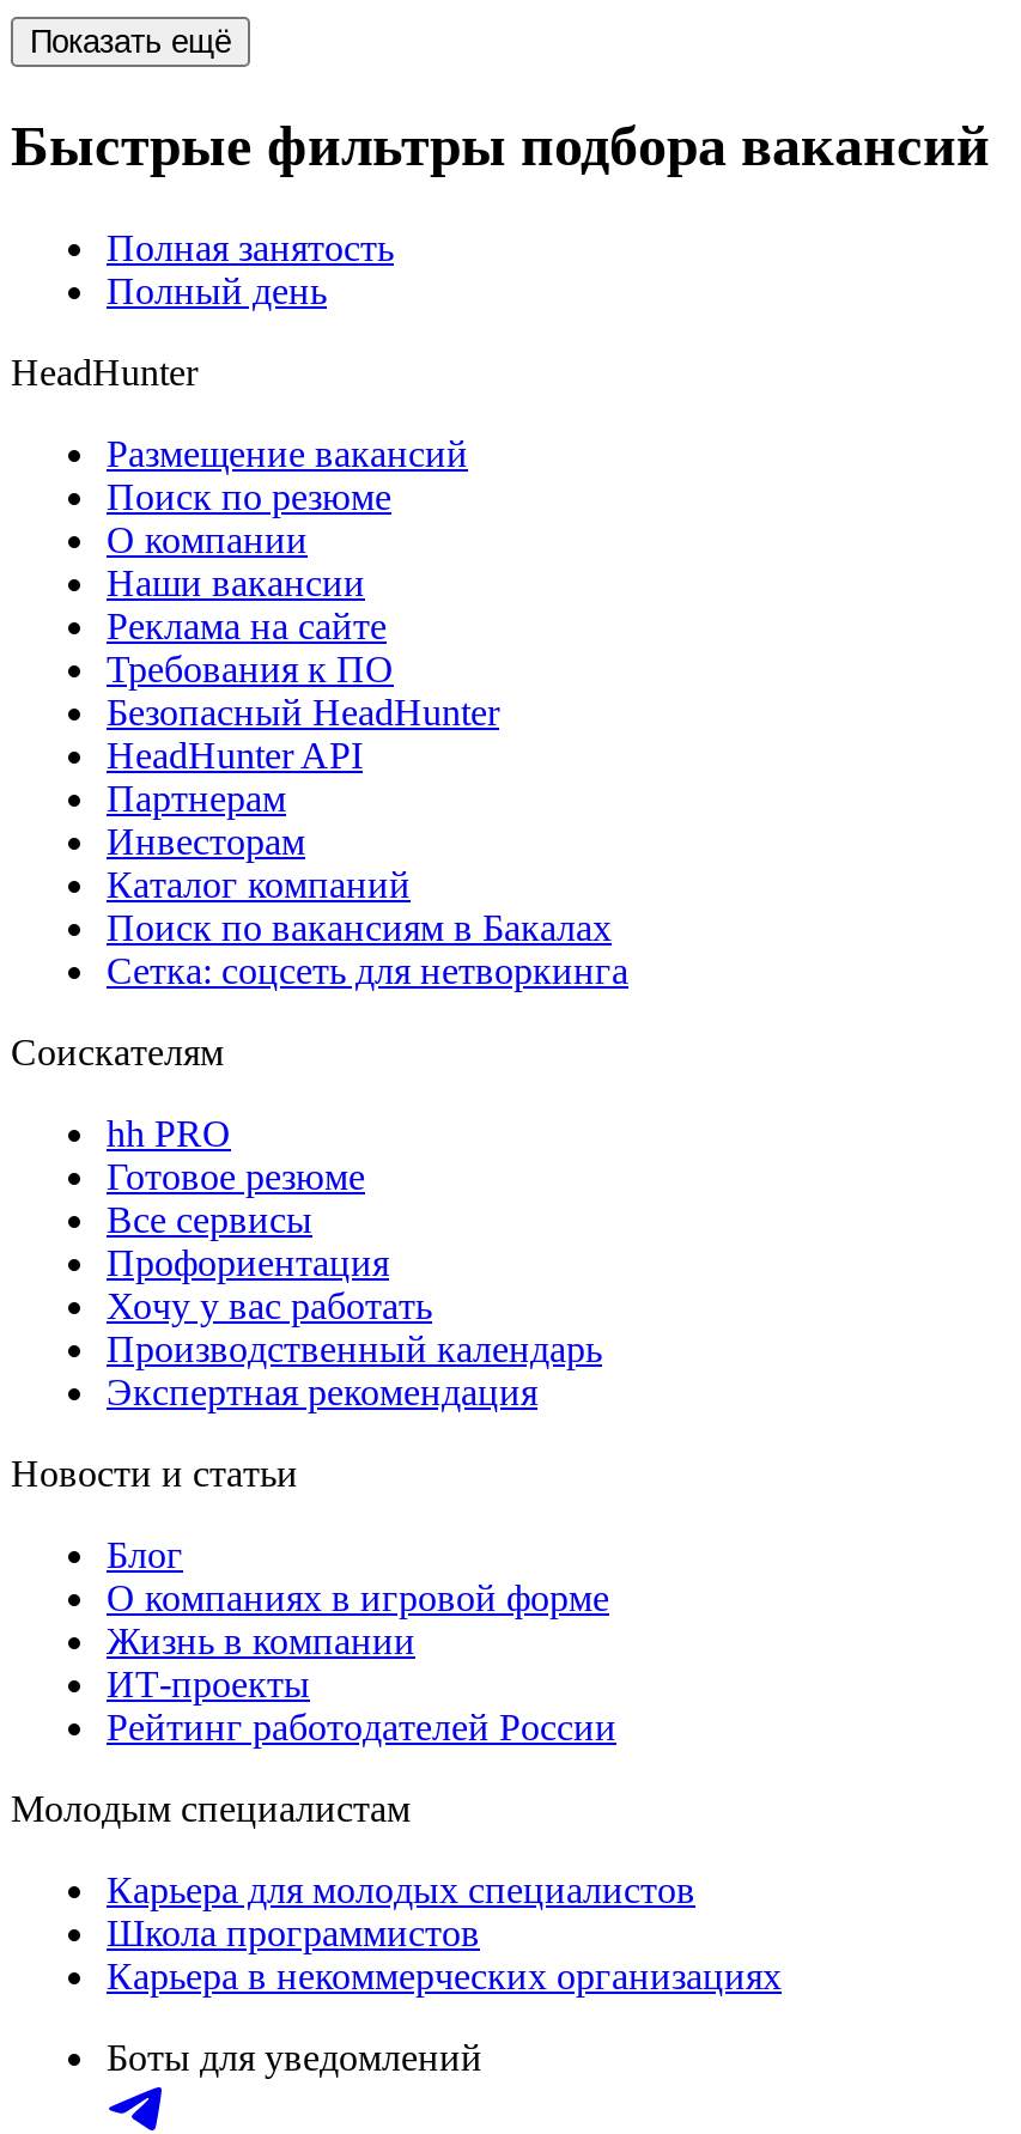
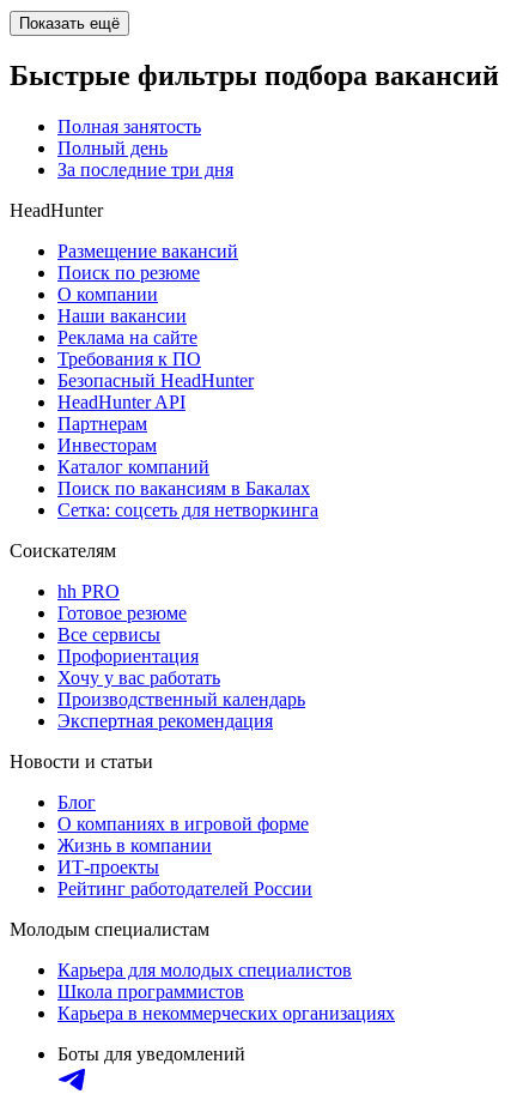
+ За последние три дня
